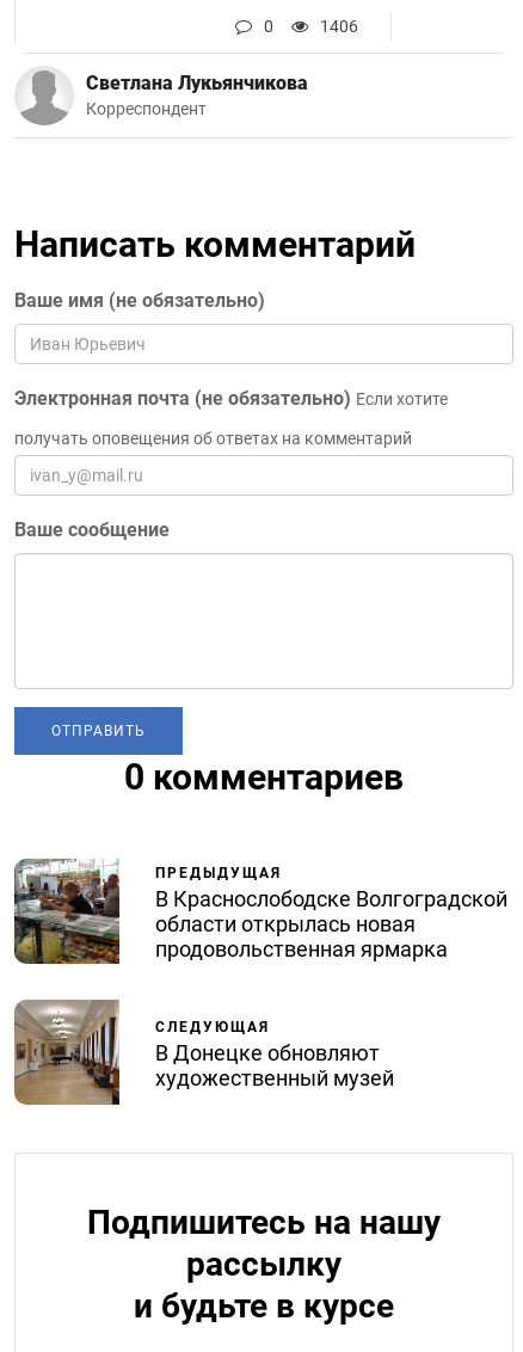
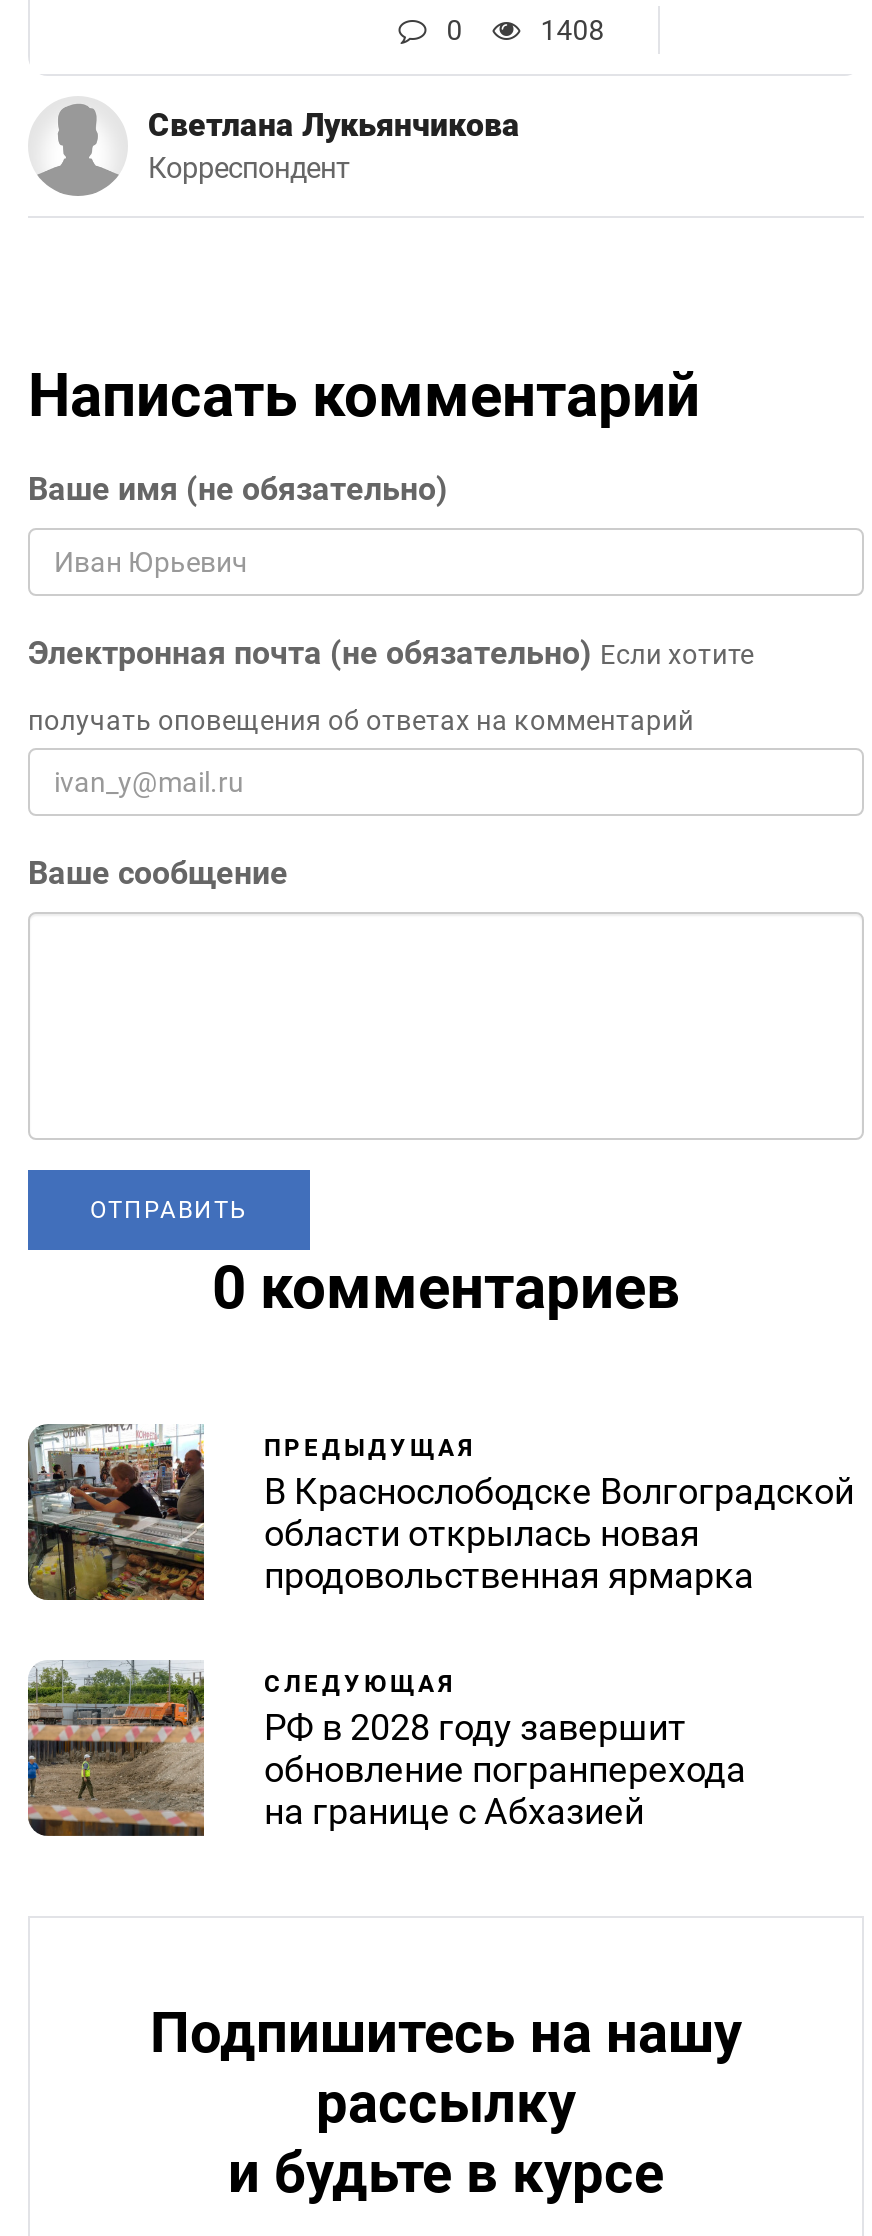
- 1406
+ 1408

- [image]
- В Донецке обновляют
- художественный музей
+ [image]
+ РФ в 2028 году завершит
+ обновление погранперехода
+ на границе с Абхазией
